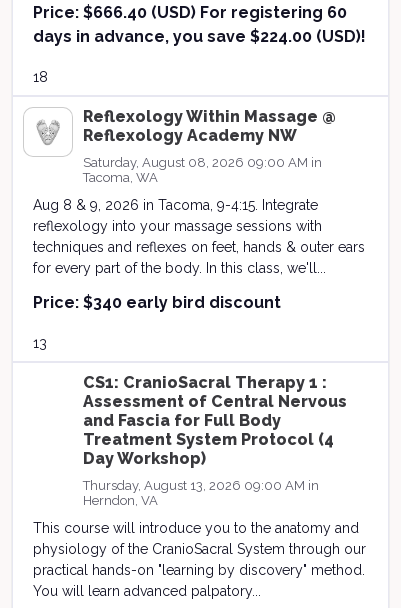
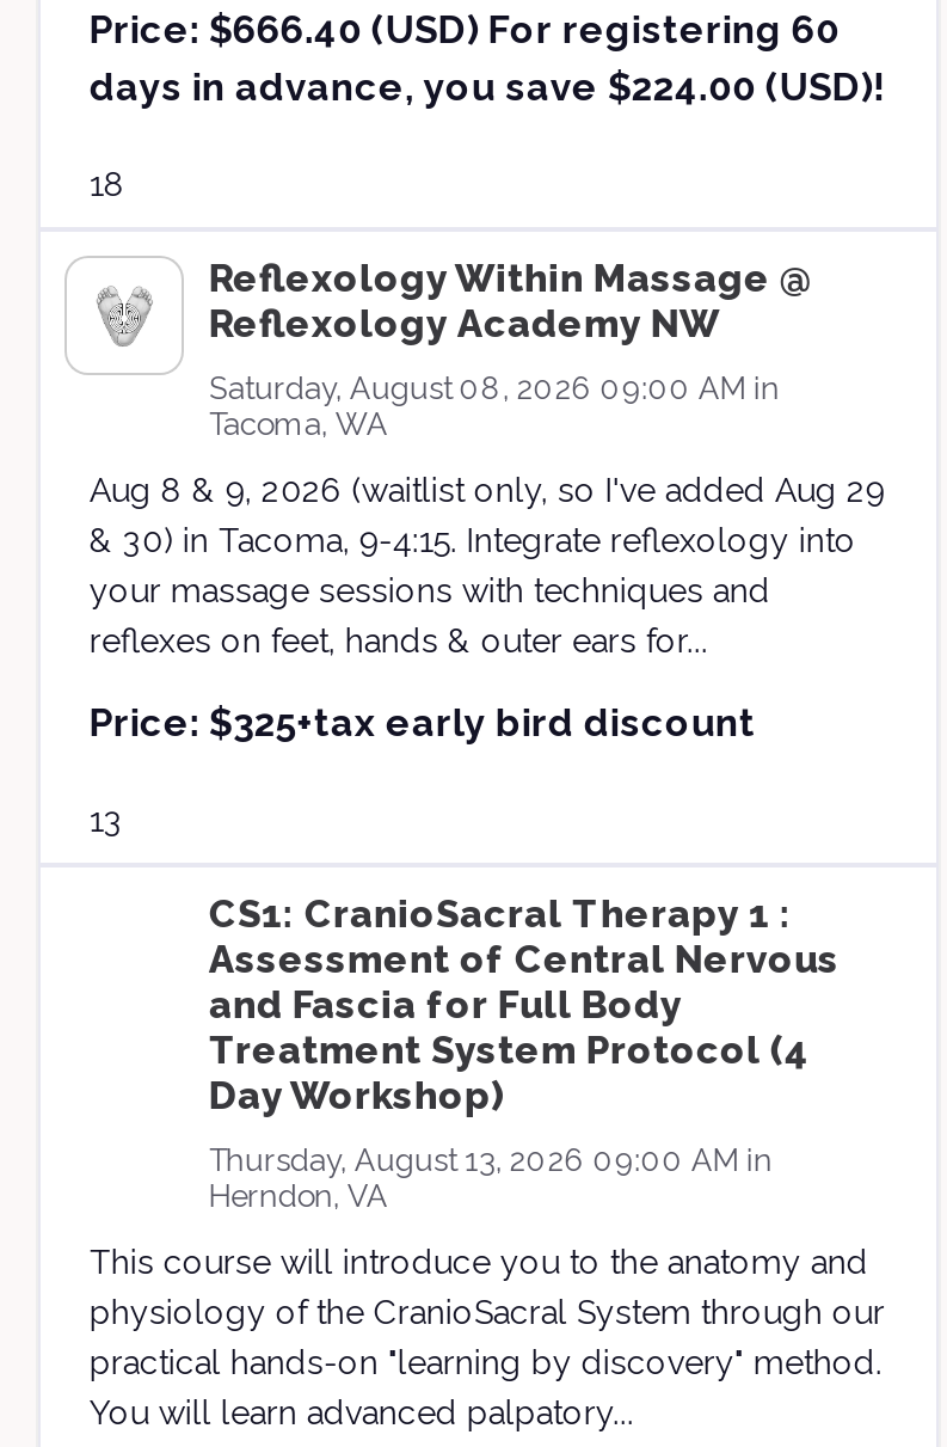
- Aug 8 & 9, 2026 in Tacoma, 9-4:15. Integrate
- reflexology into your massage sessions with
- techniques and reflexes on feet, hands & outer ears
- for every part of the body. In this class, we'll...
+ Aug 8 & 9, 2026 (waitlist only, so I've added Aug 29
+ & 30) in Tacoma, 9-4:15. Integrate reflexology into
+ your massage sessions with techniques and
+ reflexes on feet, hands & outer ears for...

- Price: $340 early bird discount
+ Price: $325+tax early bird discount
